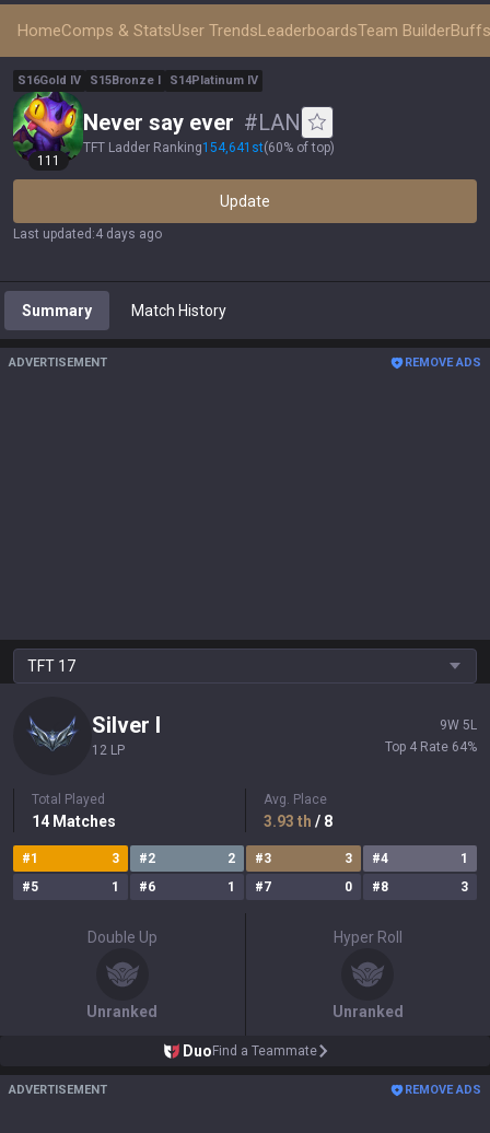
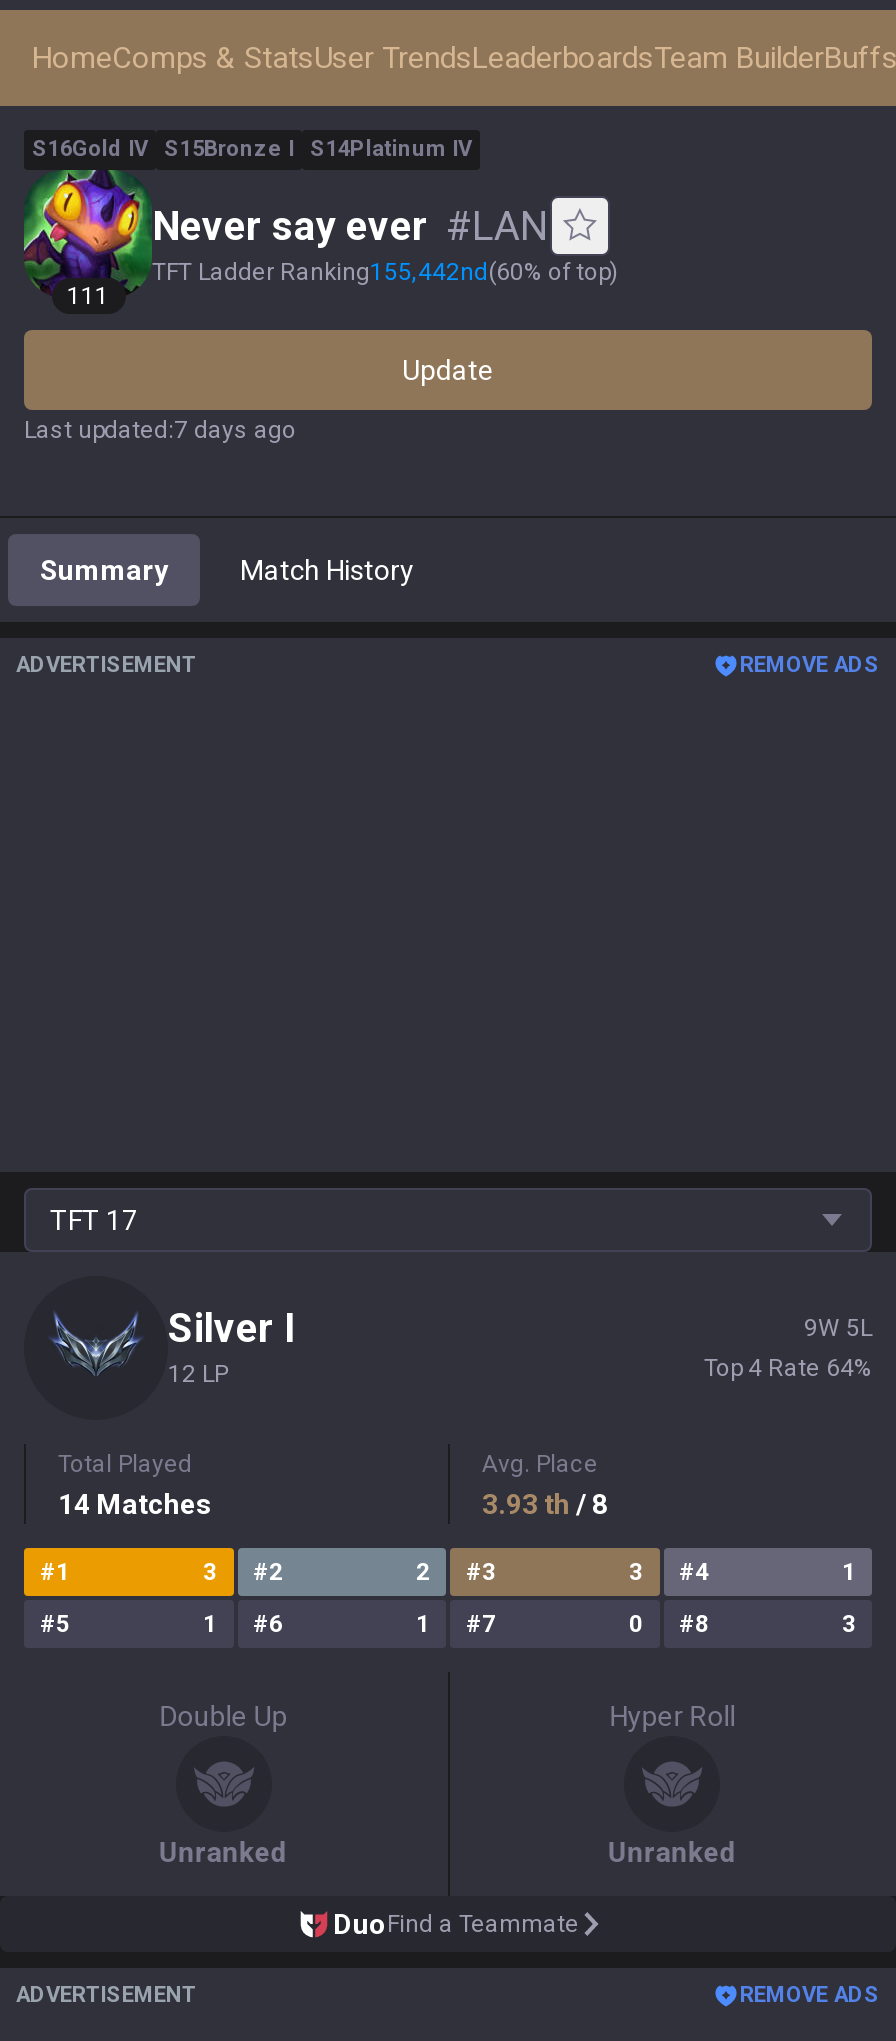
- TFT Ladder Ranking154,641st(60% of top)
+ TFT Ladder Ranking155,442nd(60% of top)

- Last updated:4 days ago
+ Last updated:7 days ago
